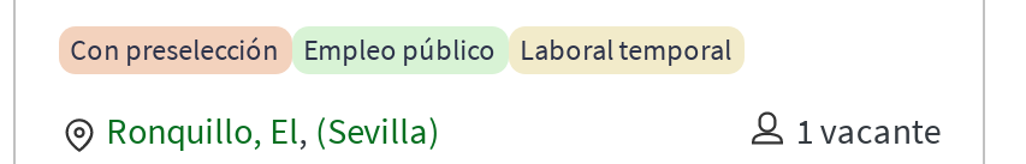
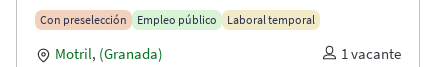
- Ronquillo, El, (Sevilla)
+ Motril, (Granada)
